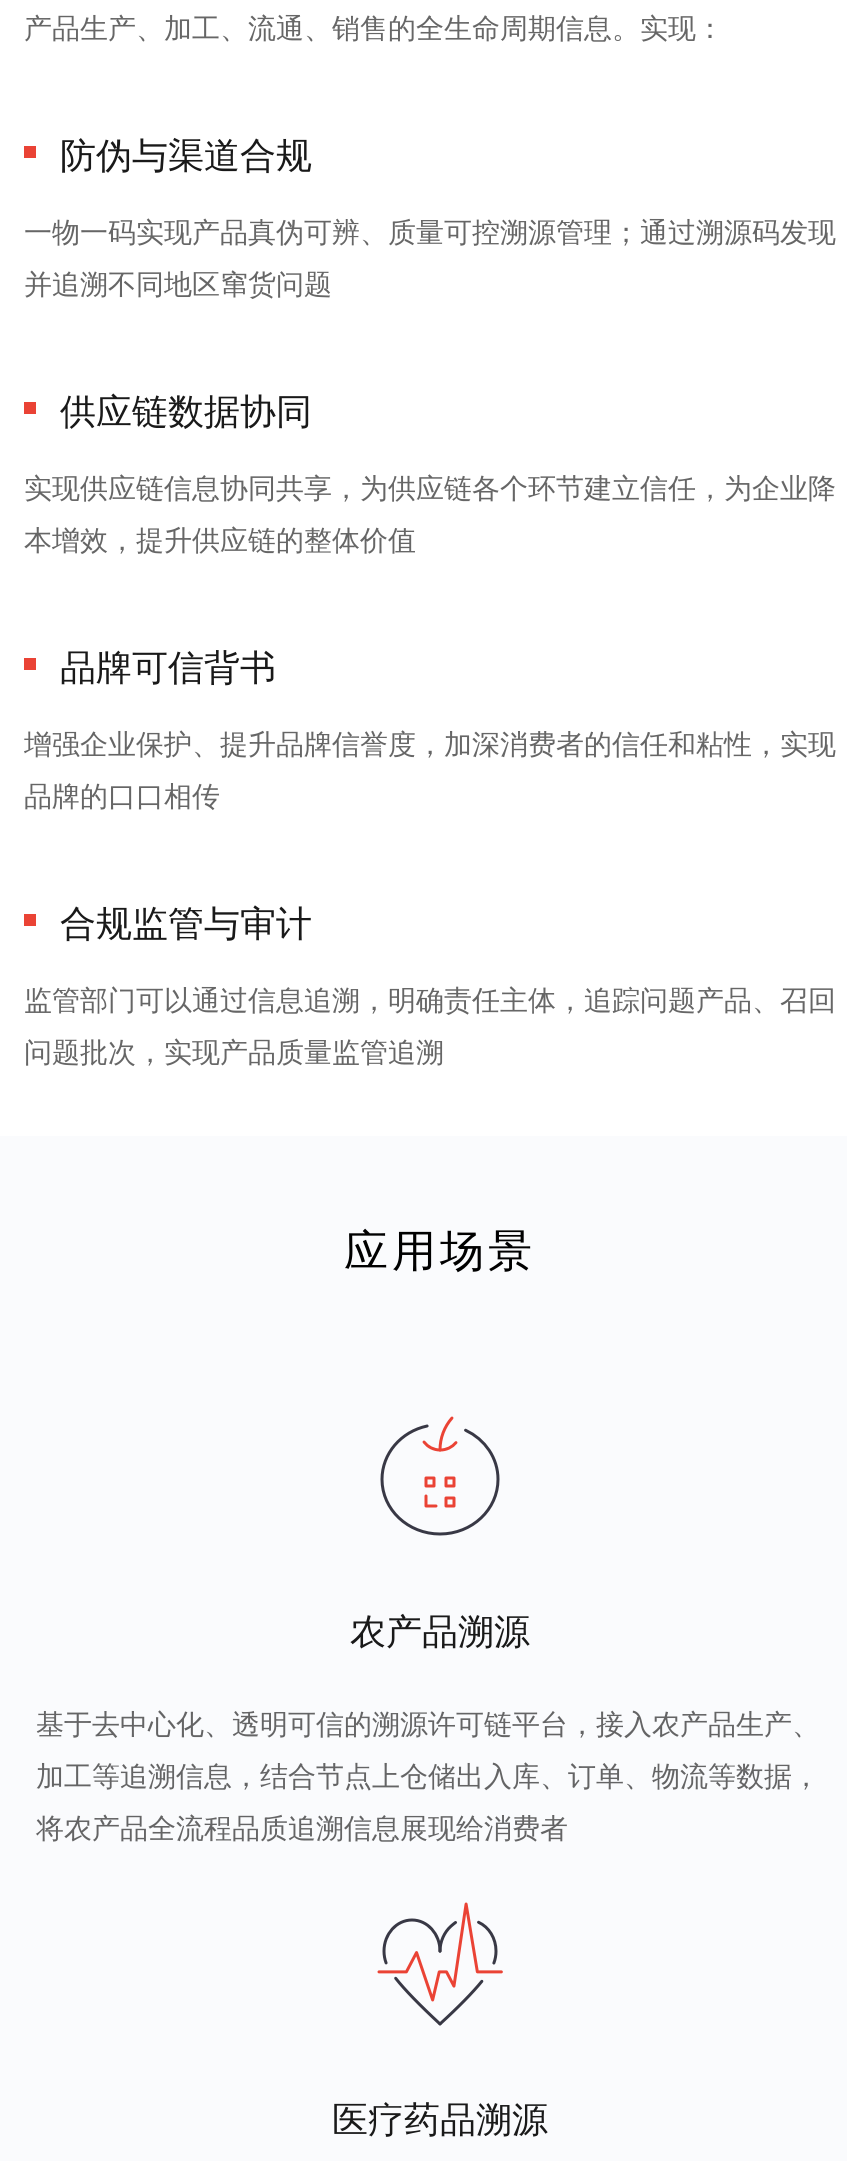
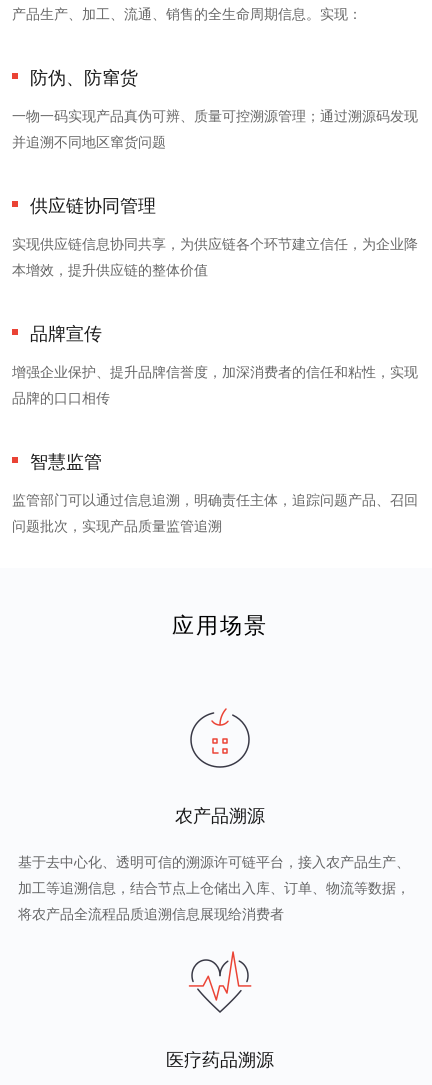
- 防伪与渠道合规
+ 防伪、防窜货

- 供应链数据协同
+ 供应链协同管理

- 品牌可信背书
+ 品牌宣传

- 合规监管与审计
+ 智慧监管
